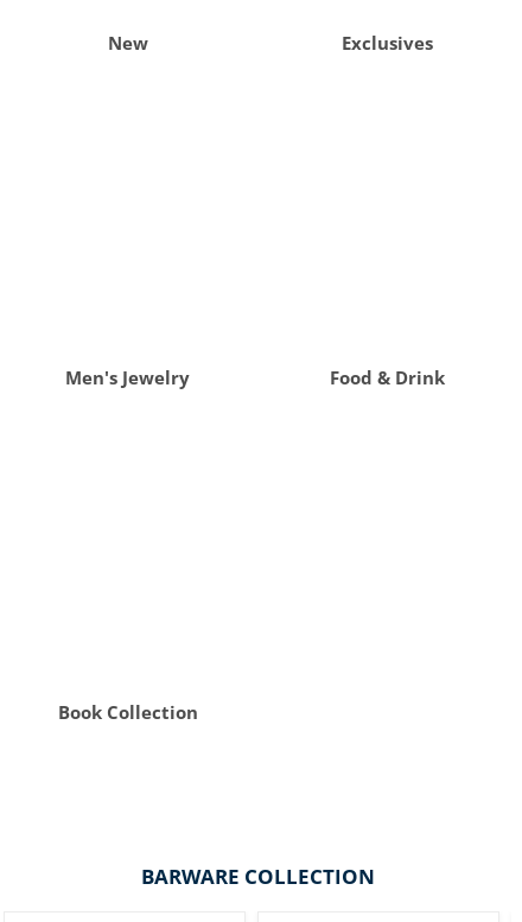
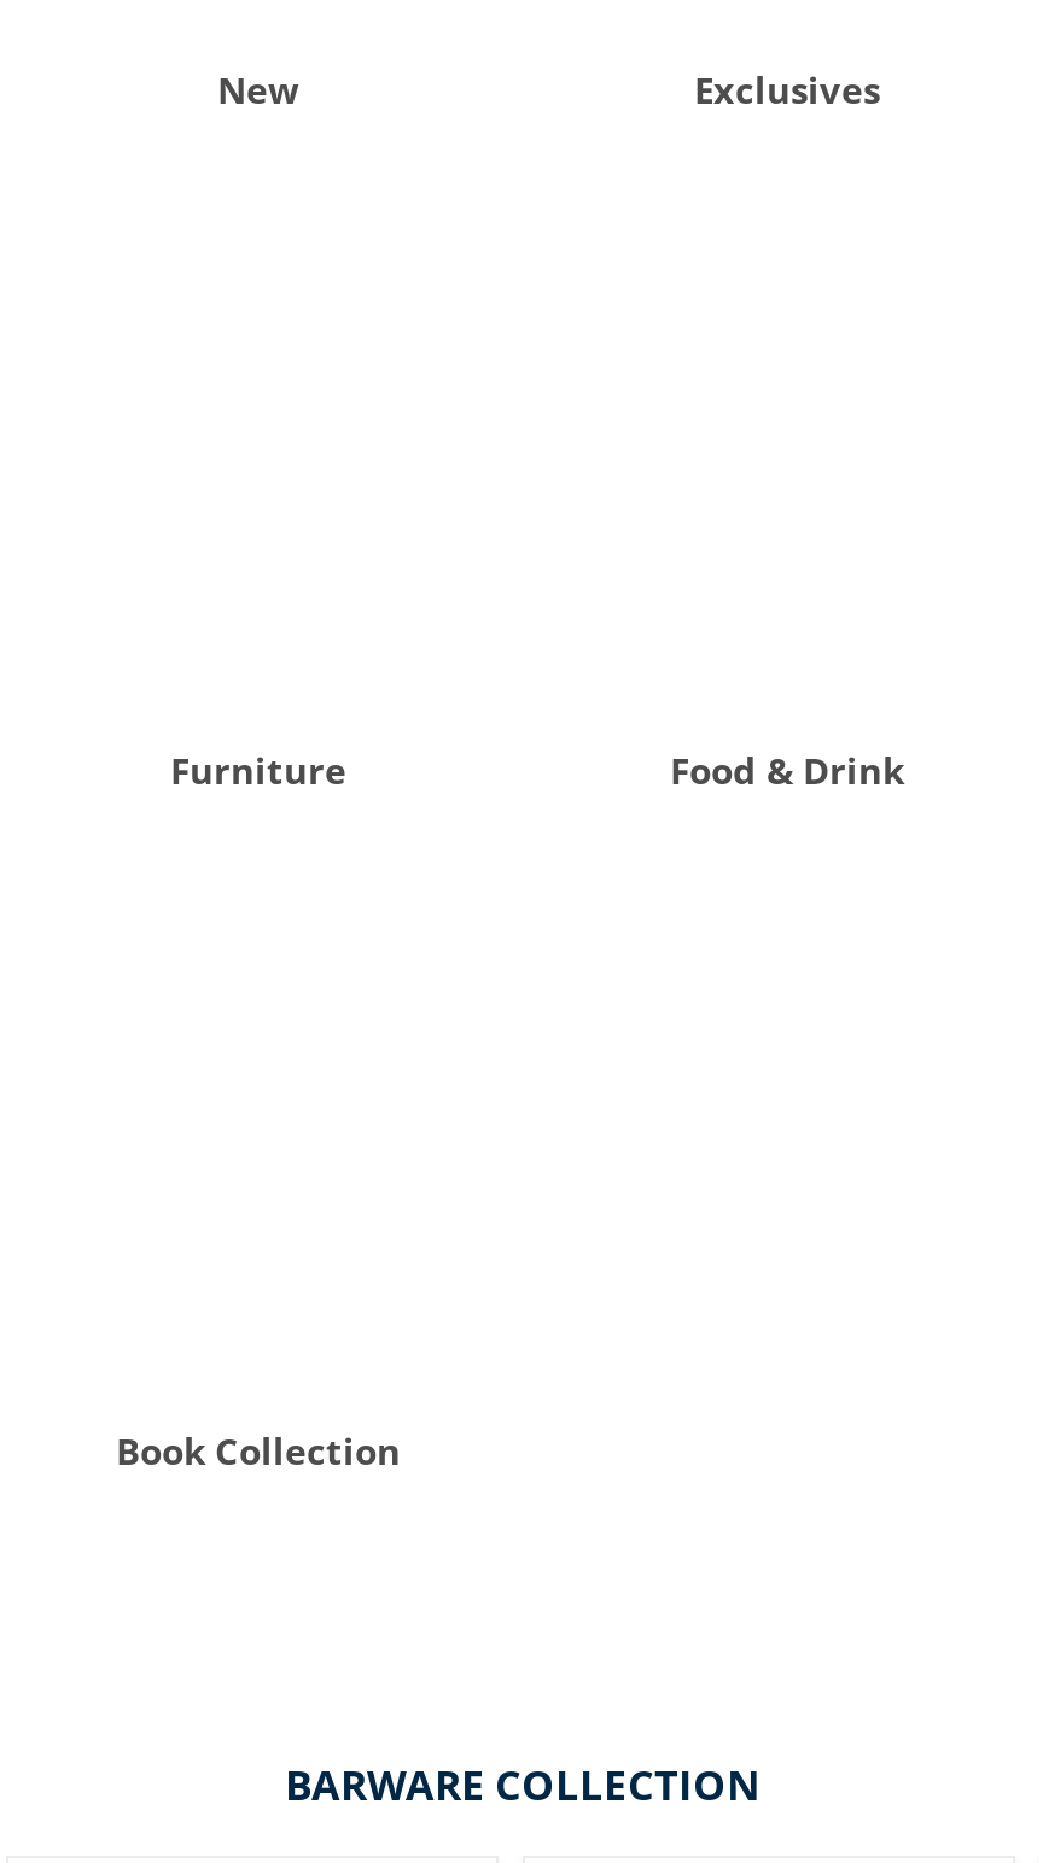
- Men's Jewelry
+ Furniture
